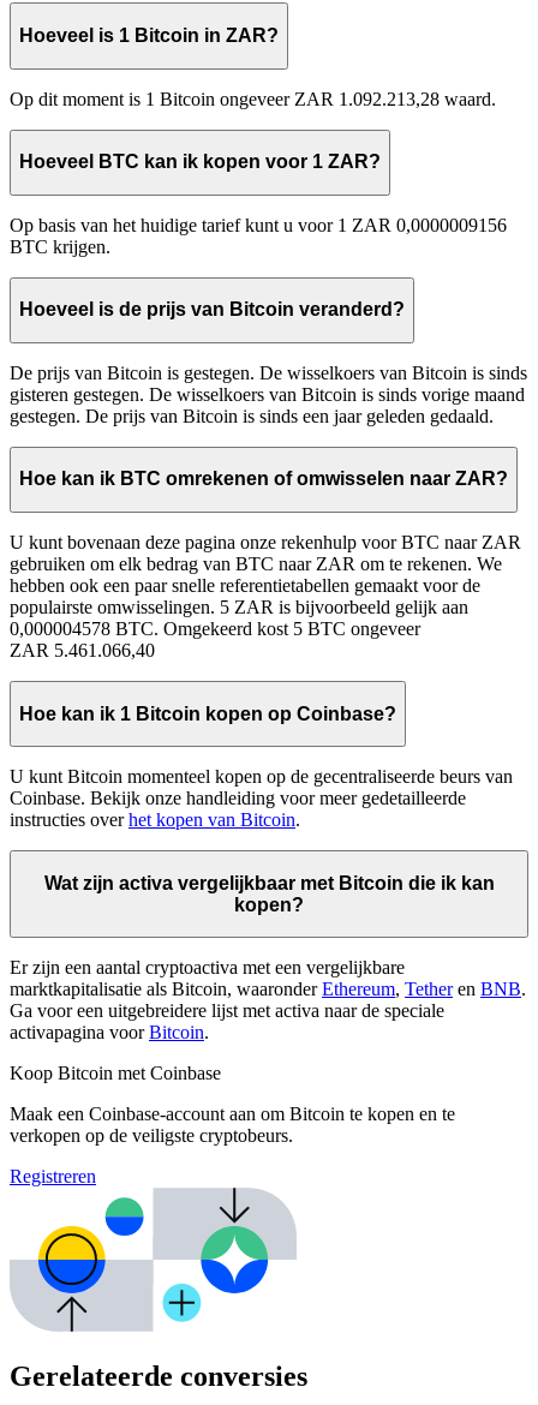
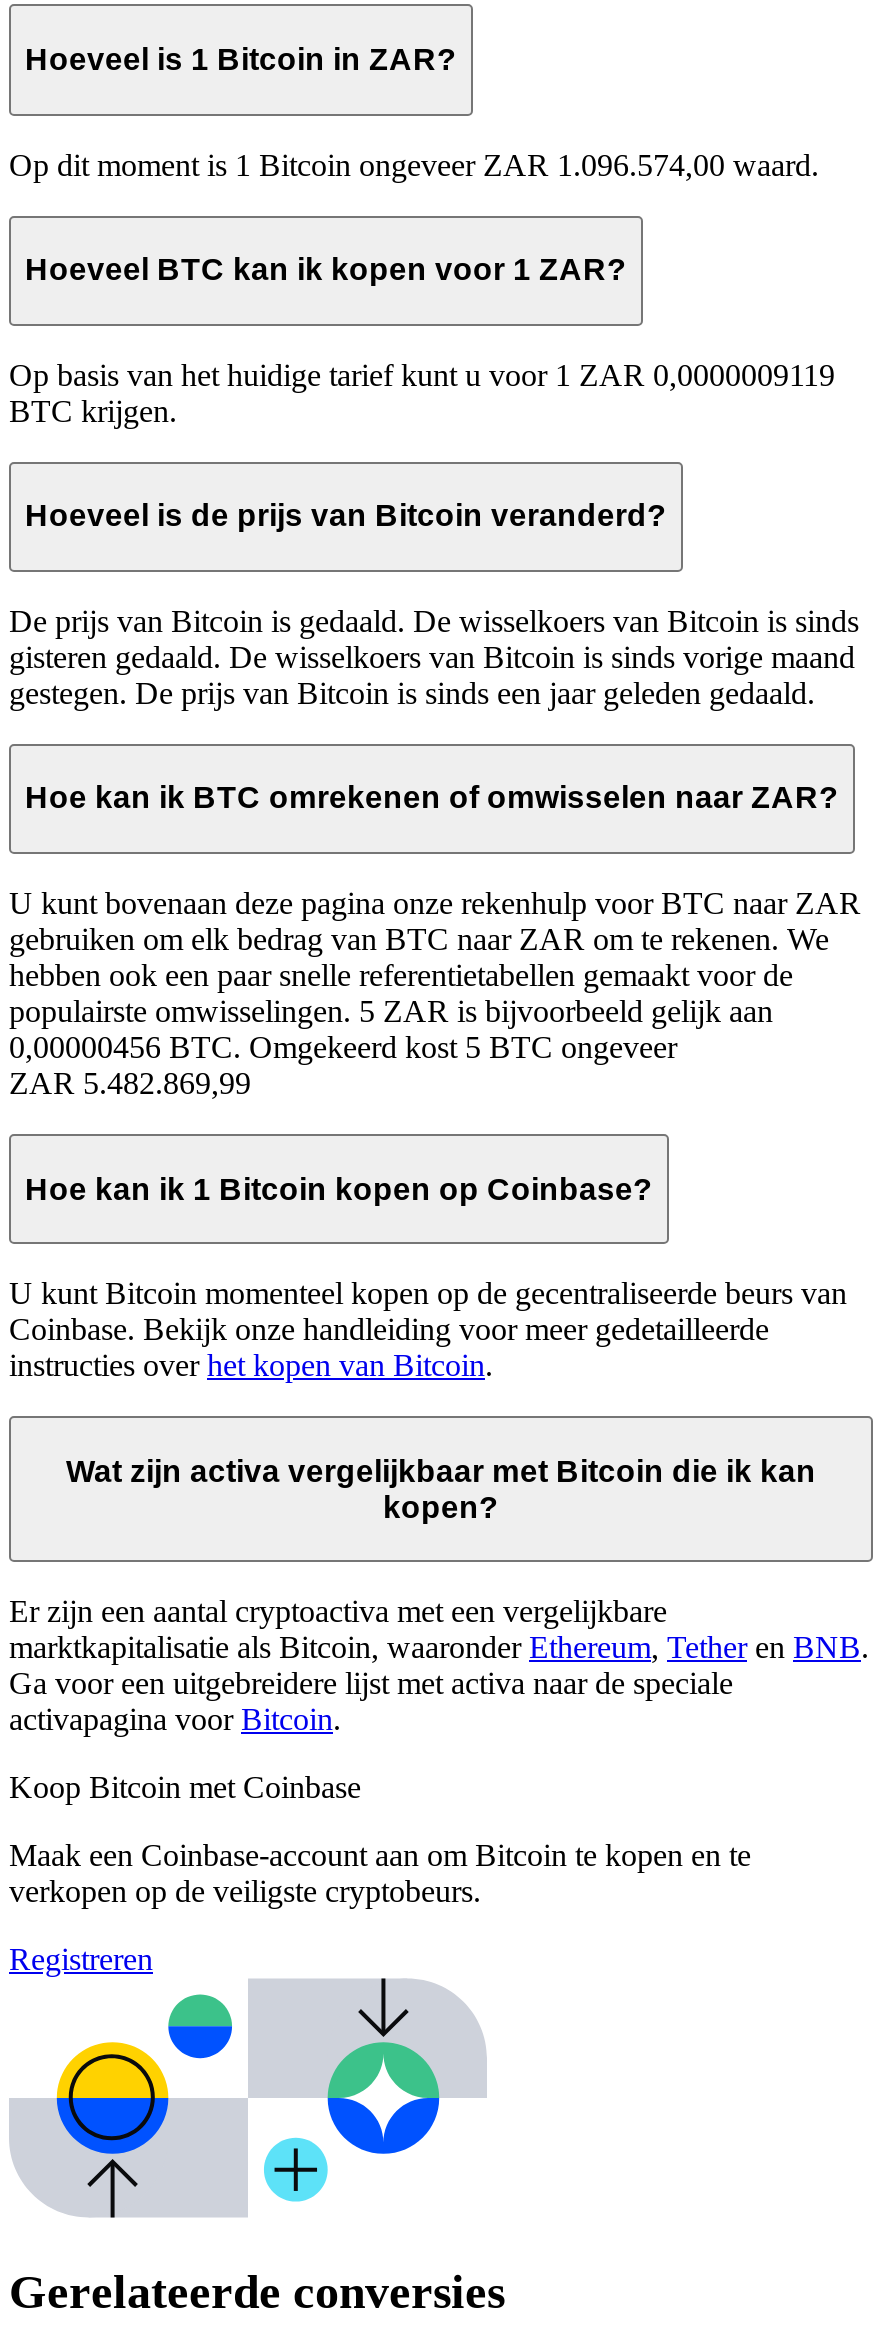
- Op dit moment is 1 Bitcoin ongeveer ZAR 1.092.213,28 waard.
+ Op dit moment is 1 Bitcoin ongeveer ZAR 1.096.574,00 waard.

- Op basis van het huidige tarief kunt u voor 1 ZAR 0,0000009156
+ Op basis van het huidige tarief kunt u voor 1 ZAR 0,0000009119

- De prijs van Bitcoin is gestegen. De wisselkoers van Bitcoin is sinds
+ De prijs van Bitcoin is gedaald. De wisselkoers van Bitcoin is sinds

- gisteren gestegen. De wisselkoers van Bitcoin is sinds vorige maand
+ gisteren gedaald. De wisselkoers van Bitcoin is sinds vorige maand

- 0,000004578 BTC. Omgekeerd kost 5 BTC ongeveer
+ 0,00000456 BTC. Omgekeerd kost 5 BTC ongeveer

- ZAR 5.461.066,40
+ ZAR 5.482.869,99
